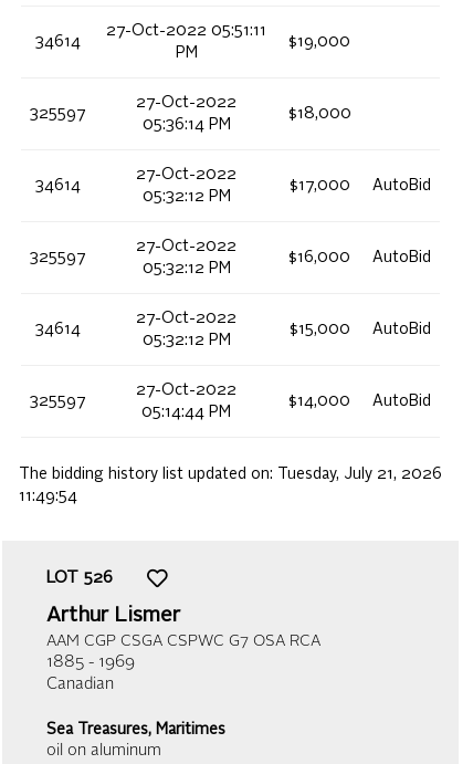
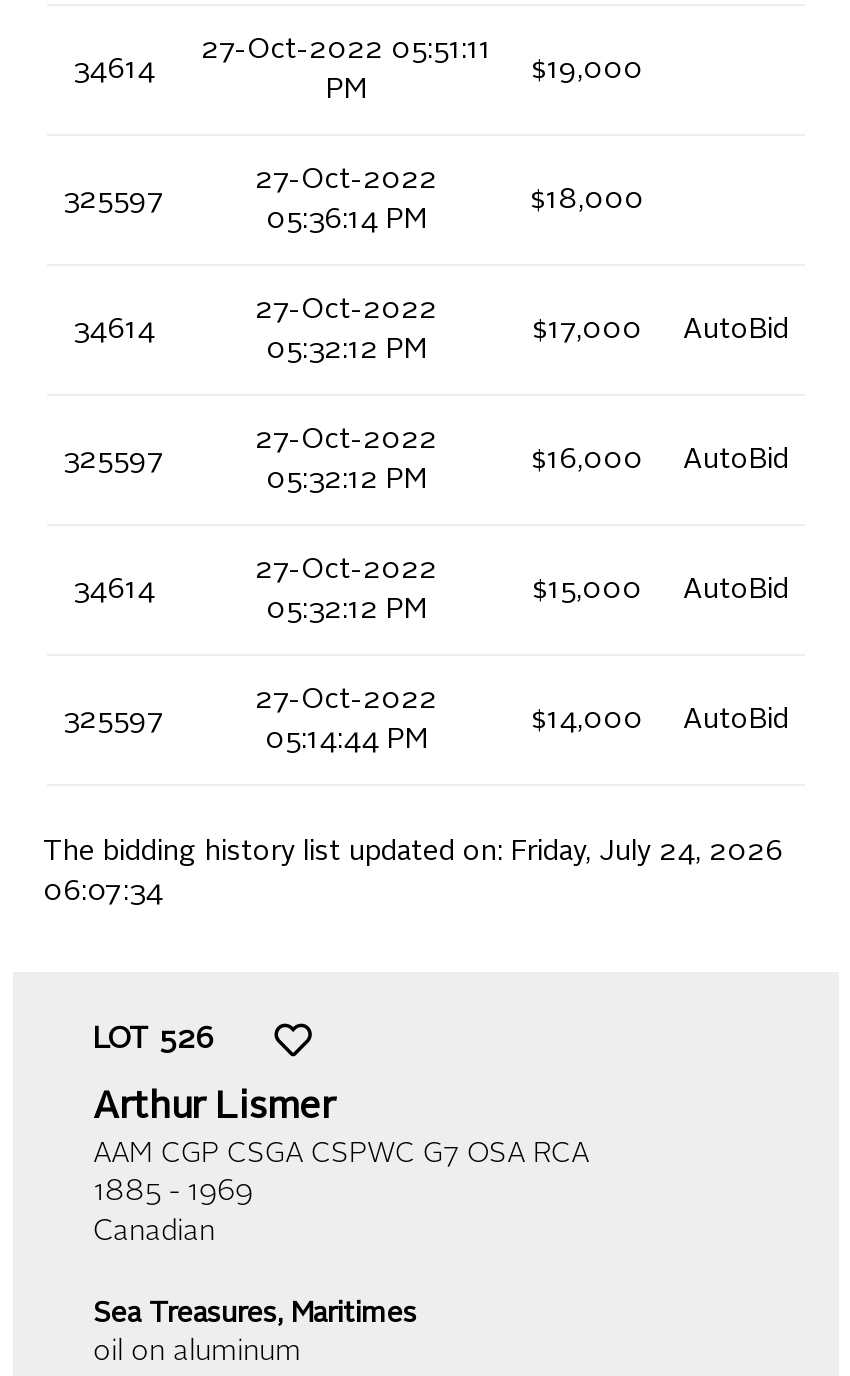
- The bidding history list updated on: Tuesday, July 21, 2026
+ The bidding history list updated on: Friday, July 24, 2026

- 11:49:54
+ 06:07:34
